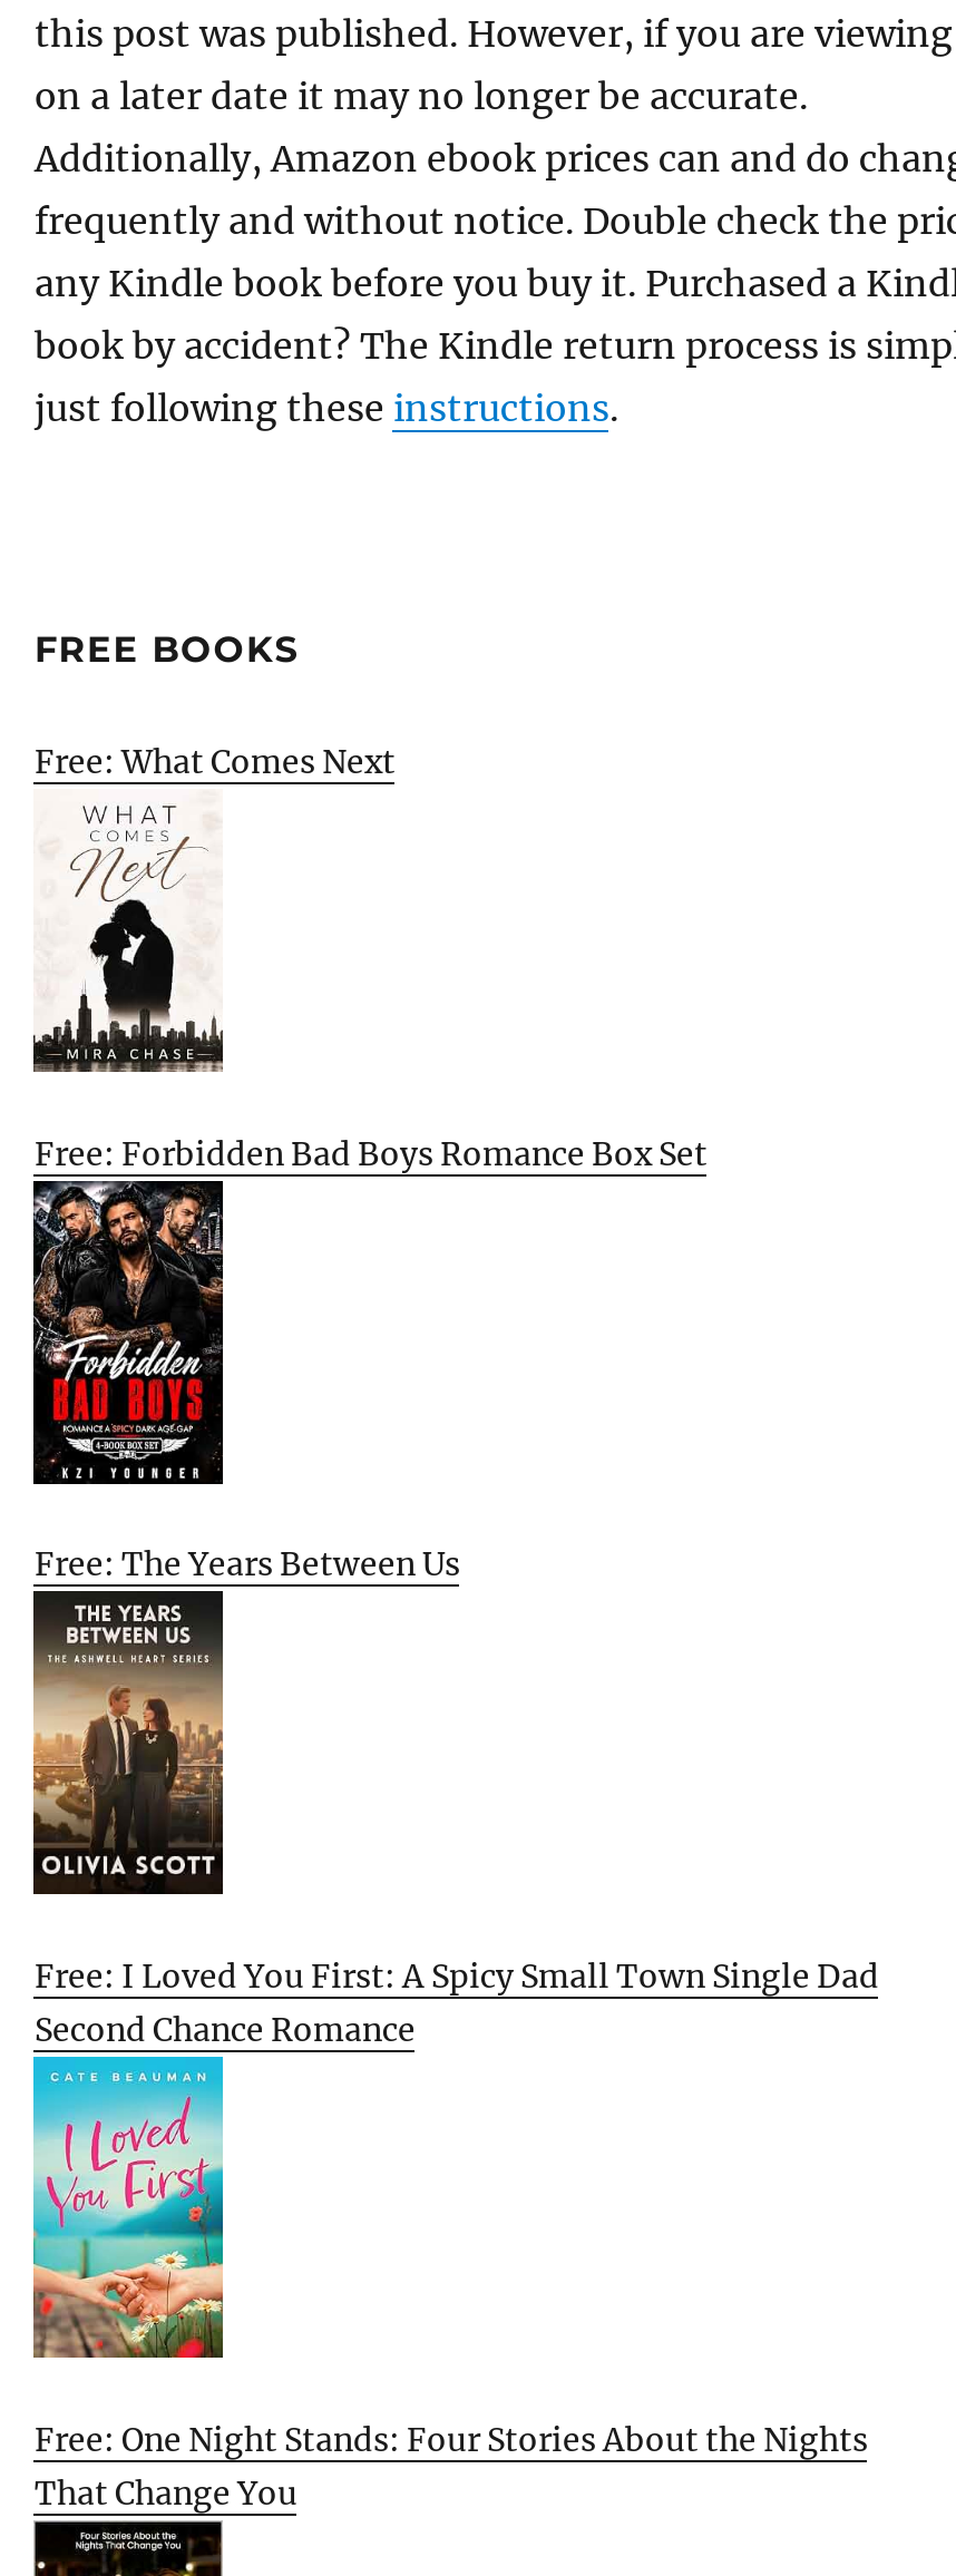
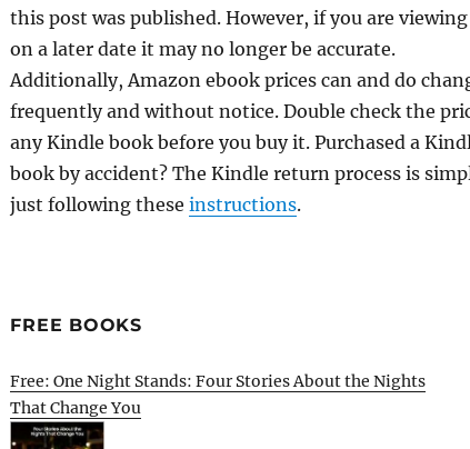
- Free: What Comes Next

- [image]
- Free: Forbidden Bad Boys Romance Box Set

- [image]
- Free: The Years Between Us

- [image]
- Free: I Loved You First: A Spicy Small Town Single Dad
- Second Chance Romance

- [image]
